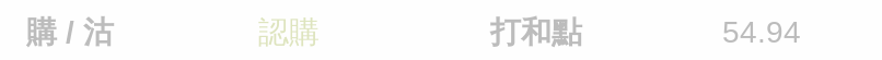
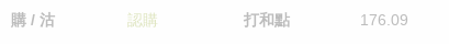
- 54.94
+ 176.09
